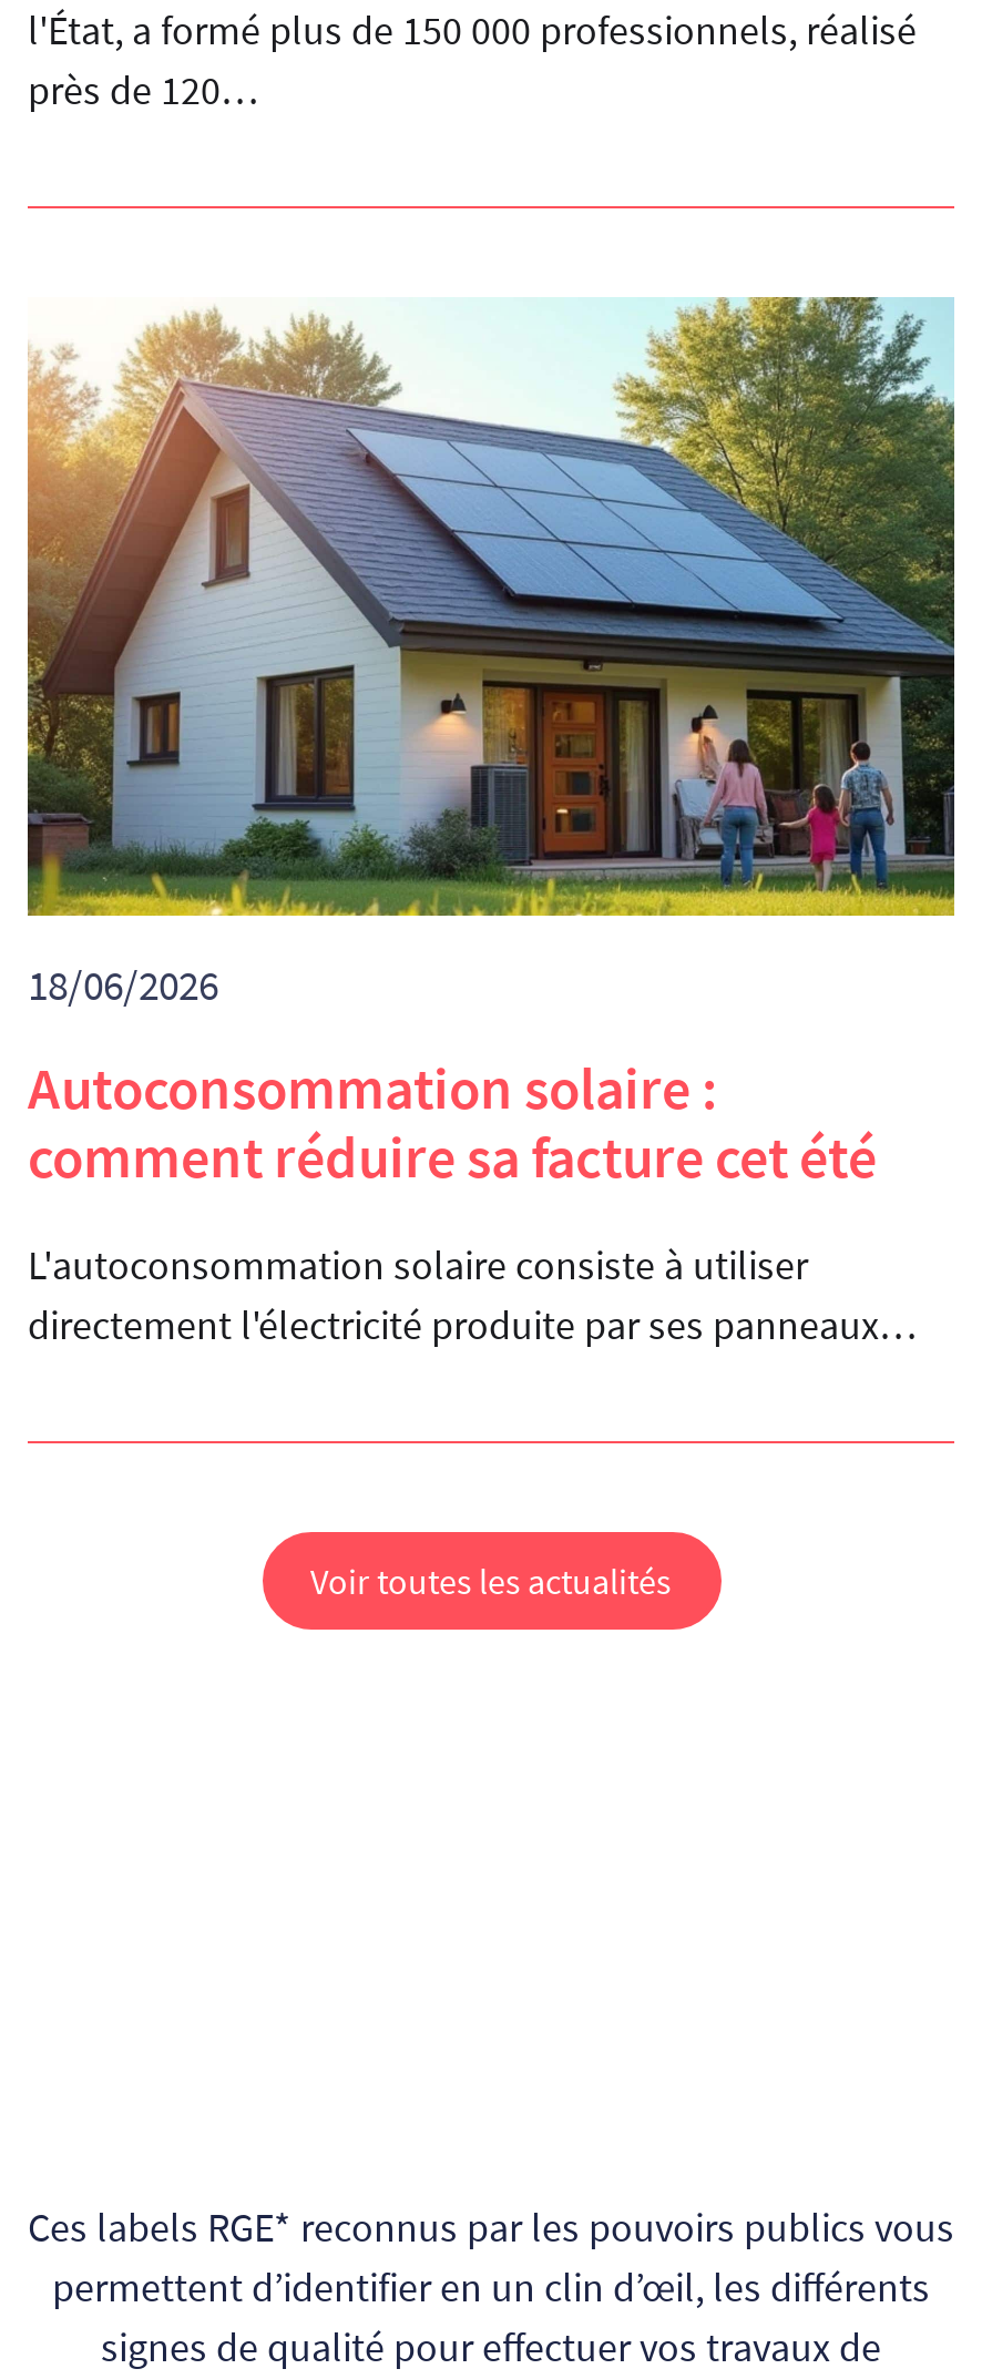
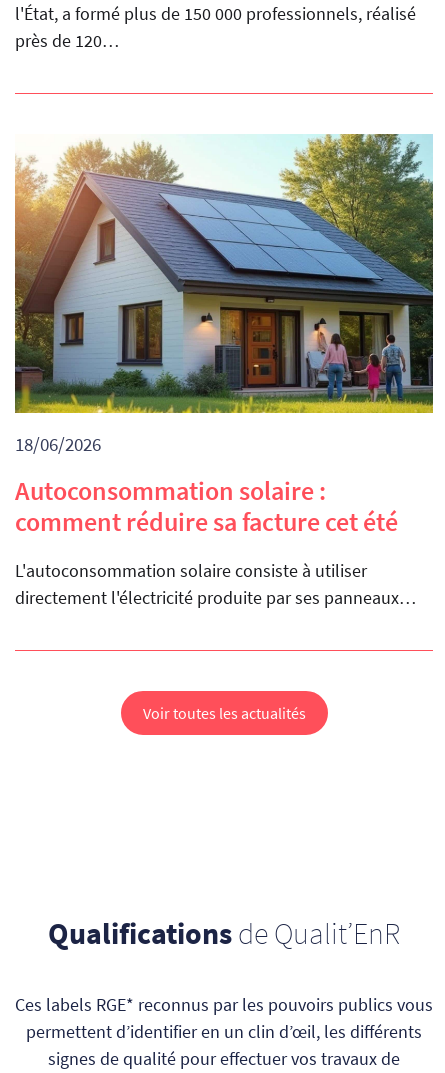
+ Qualifications de Qualit’EnR
